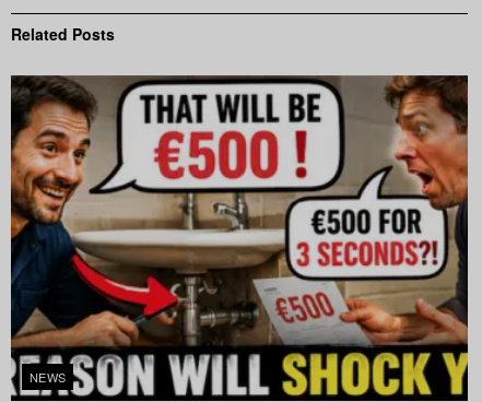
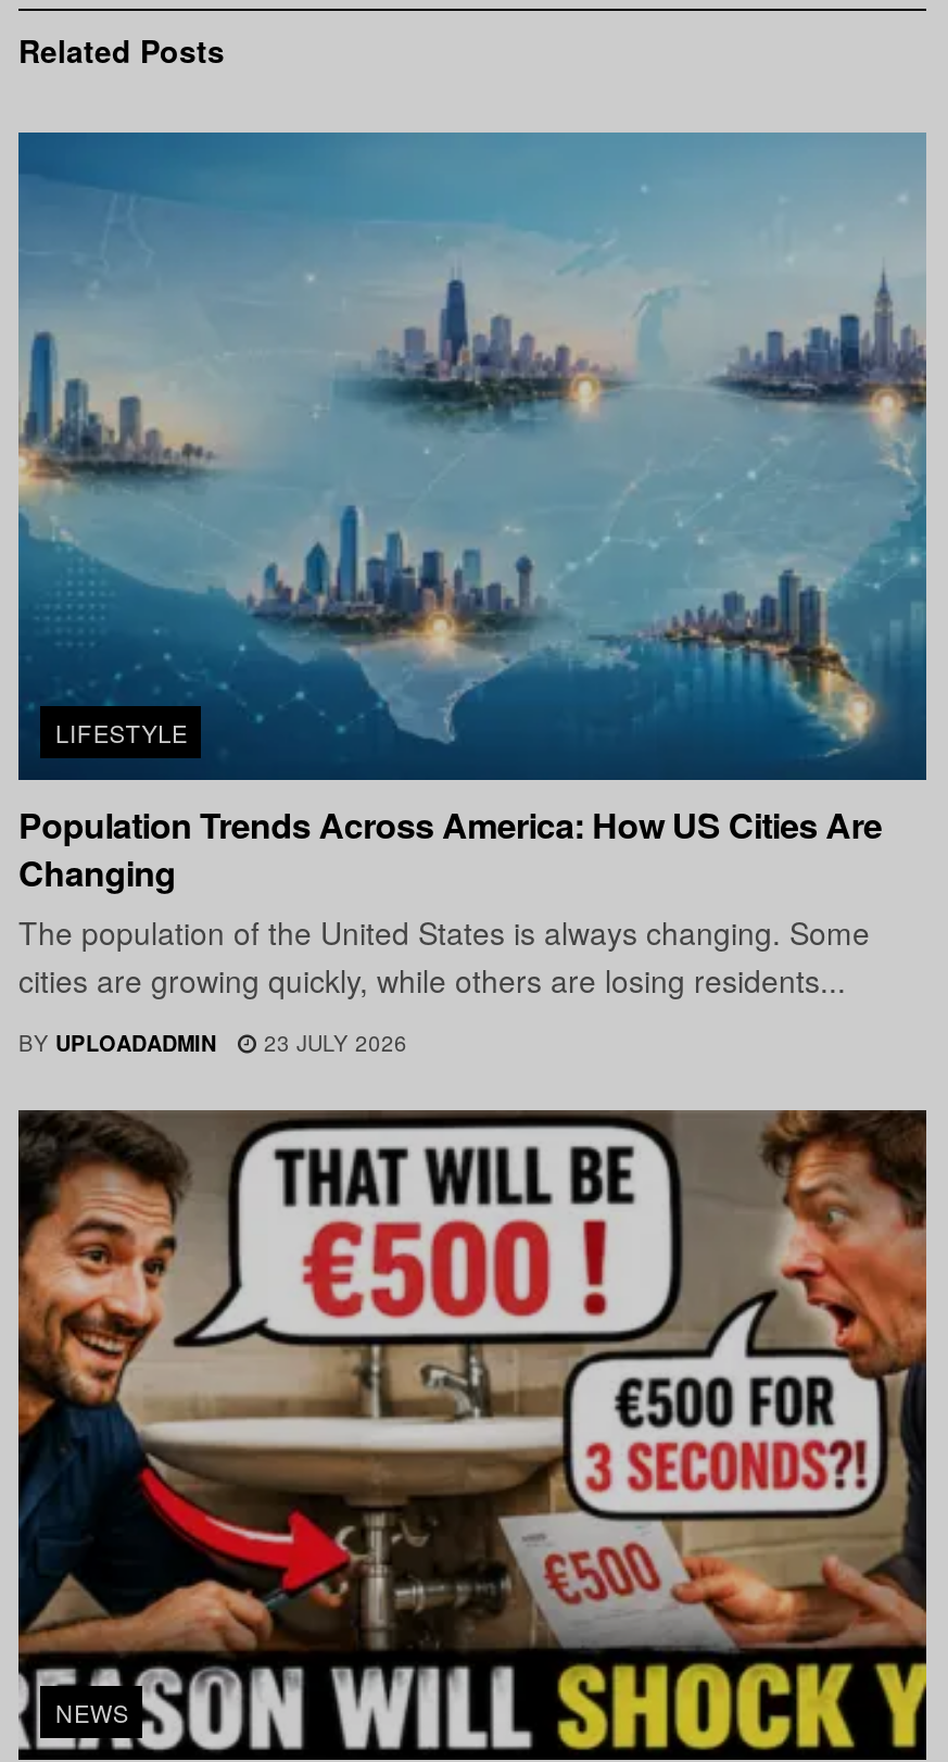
+ [image]
+ LIFESTYLE
+ Population Trends Across America: How US Cities Are
+ Changing
+ The population of the United States is always changing. Some
+ cities are growing quickly, while others are losing residents...
+ BY UPLOADADMIN
+ 23 JULY 2026
